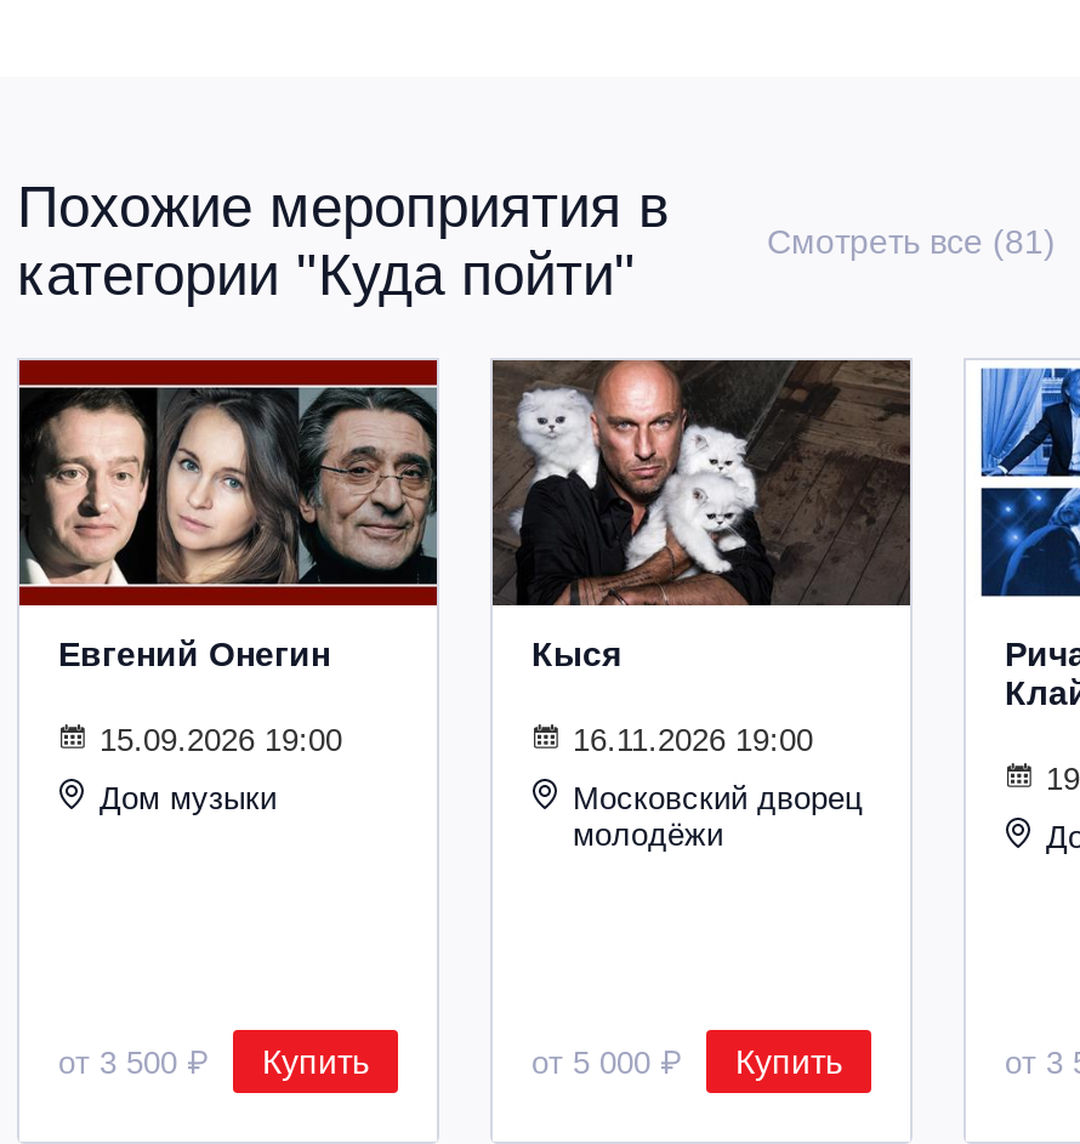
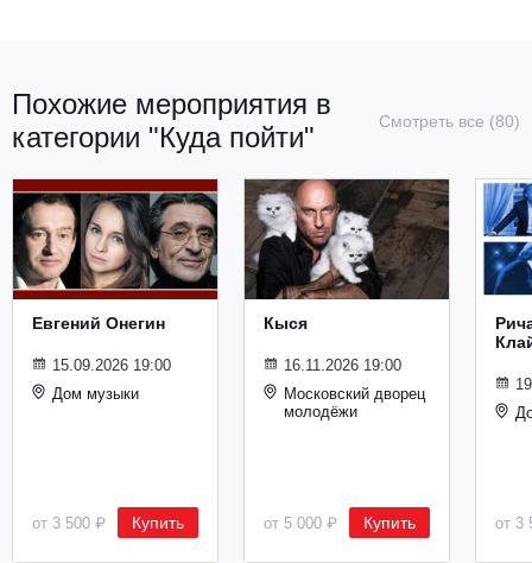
- Смотреть все (81)
+ Смотреть все (80)
